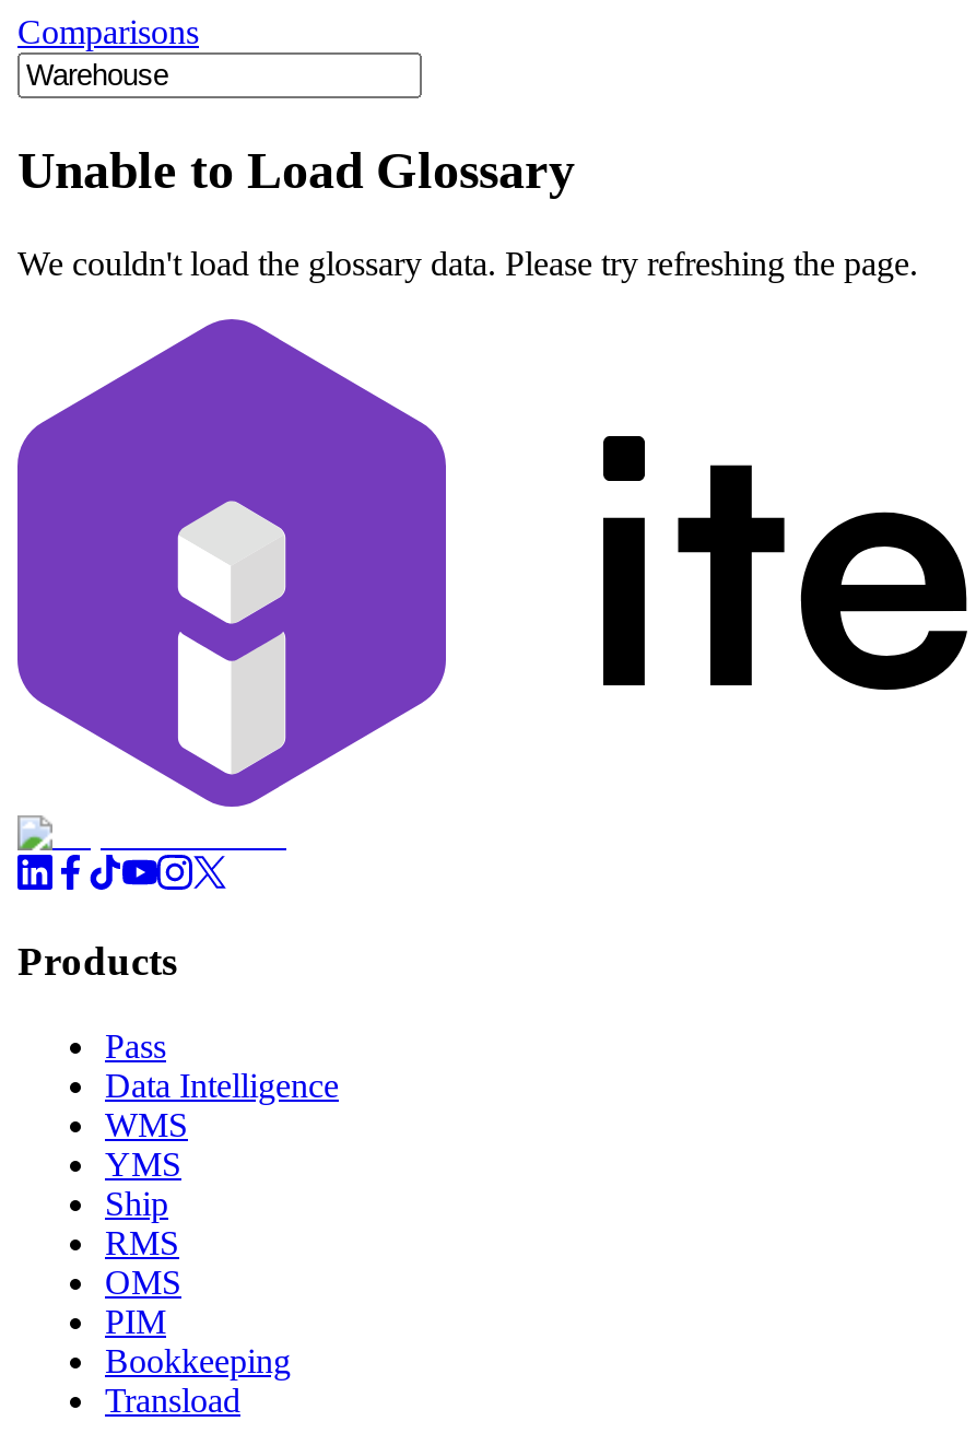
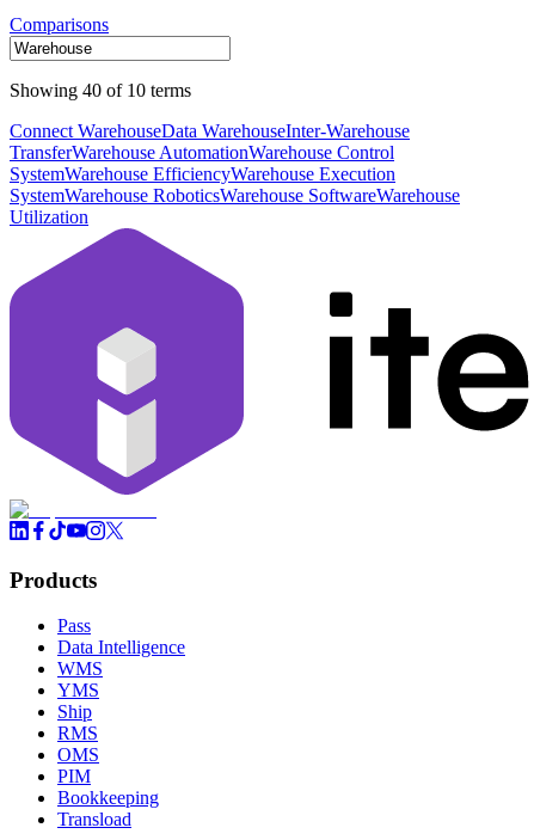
- Unable to Load Glossary
+ Showing 40 of 10 terms

- We couldn't load the glossary data. Please try refreshing the page.
+ Connect WarehouseData WarehouseInter-Warehouse
+ TransferWarehouse AutomationWarehouse Control
+ SystemWarehouse EfficiencyWarehouse Execution
+ SystemWarehouse RoboticsWarehouse SoftwareWarehouse
+ Utilization
